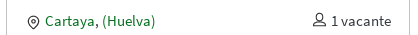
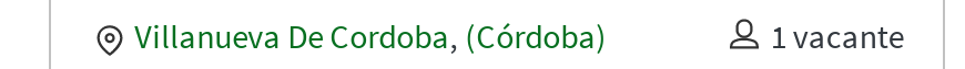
- Cartaya, (Huelva)
+ Villanueva De Cordoba, (Córdoba)
